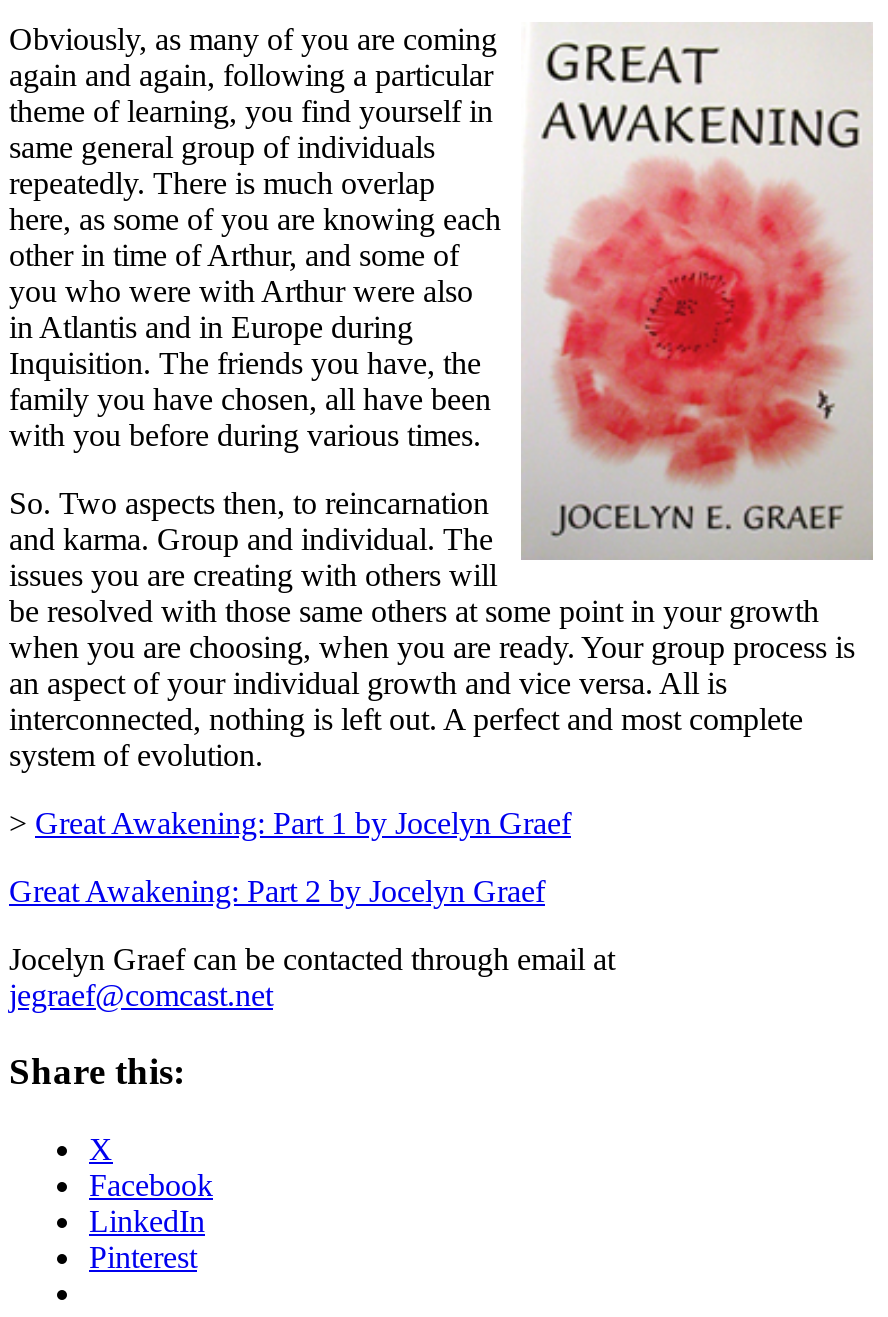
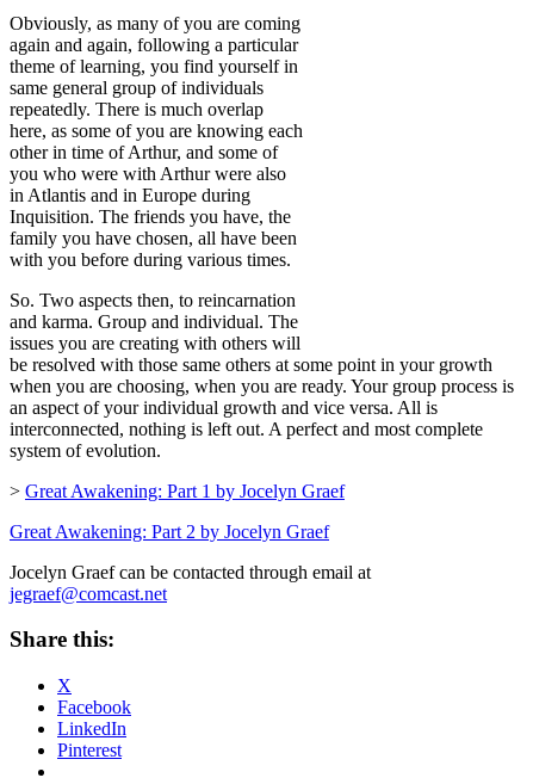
- [image]
